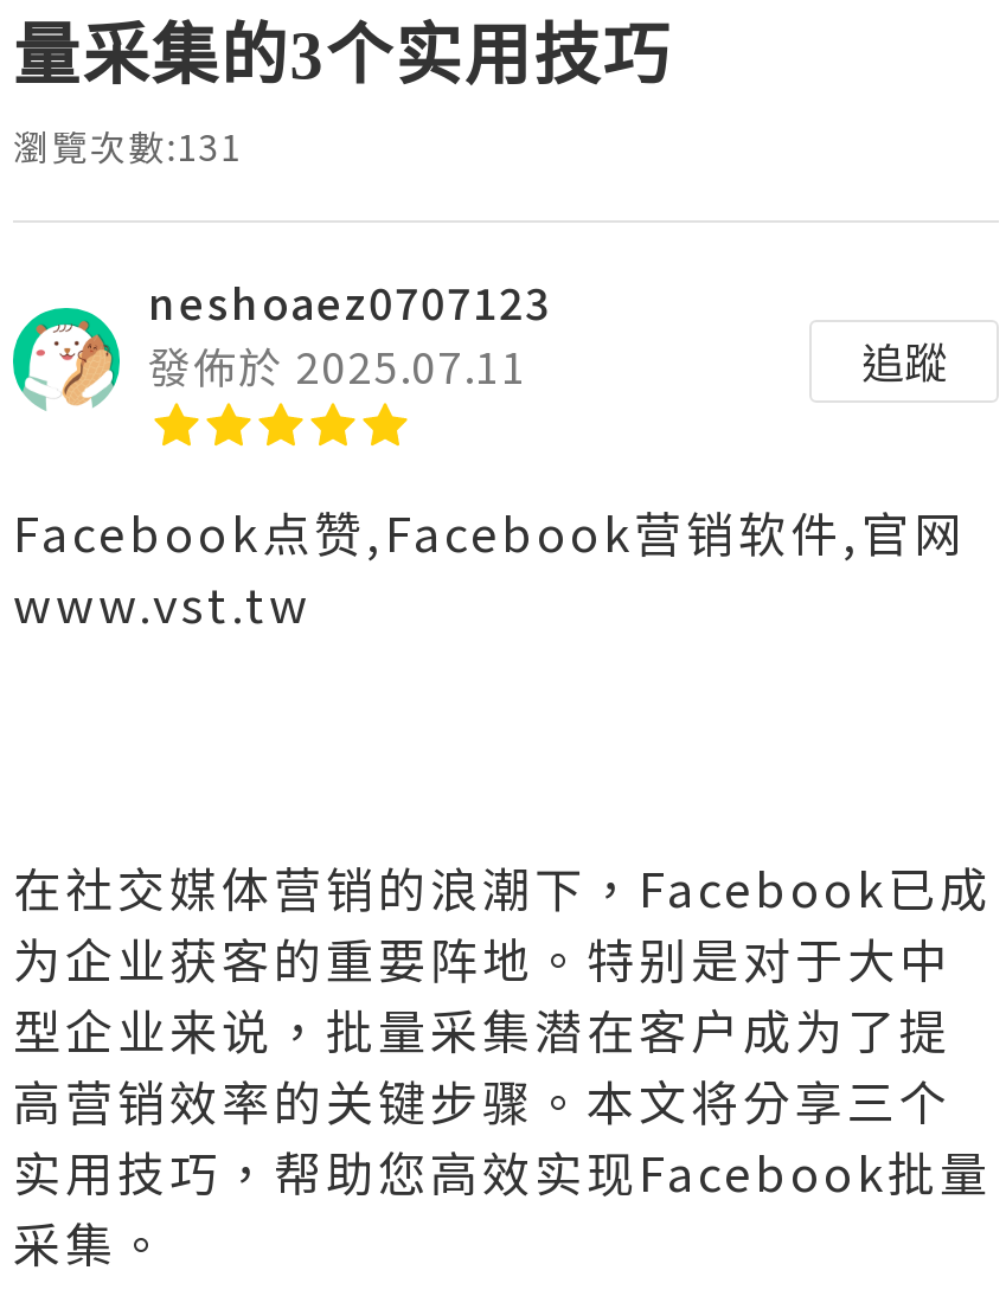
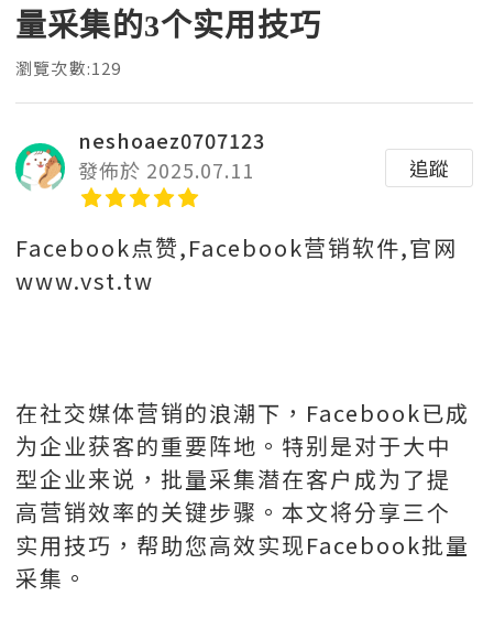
- 瀏覽次數:131
+ 瀏覽次數:129
